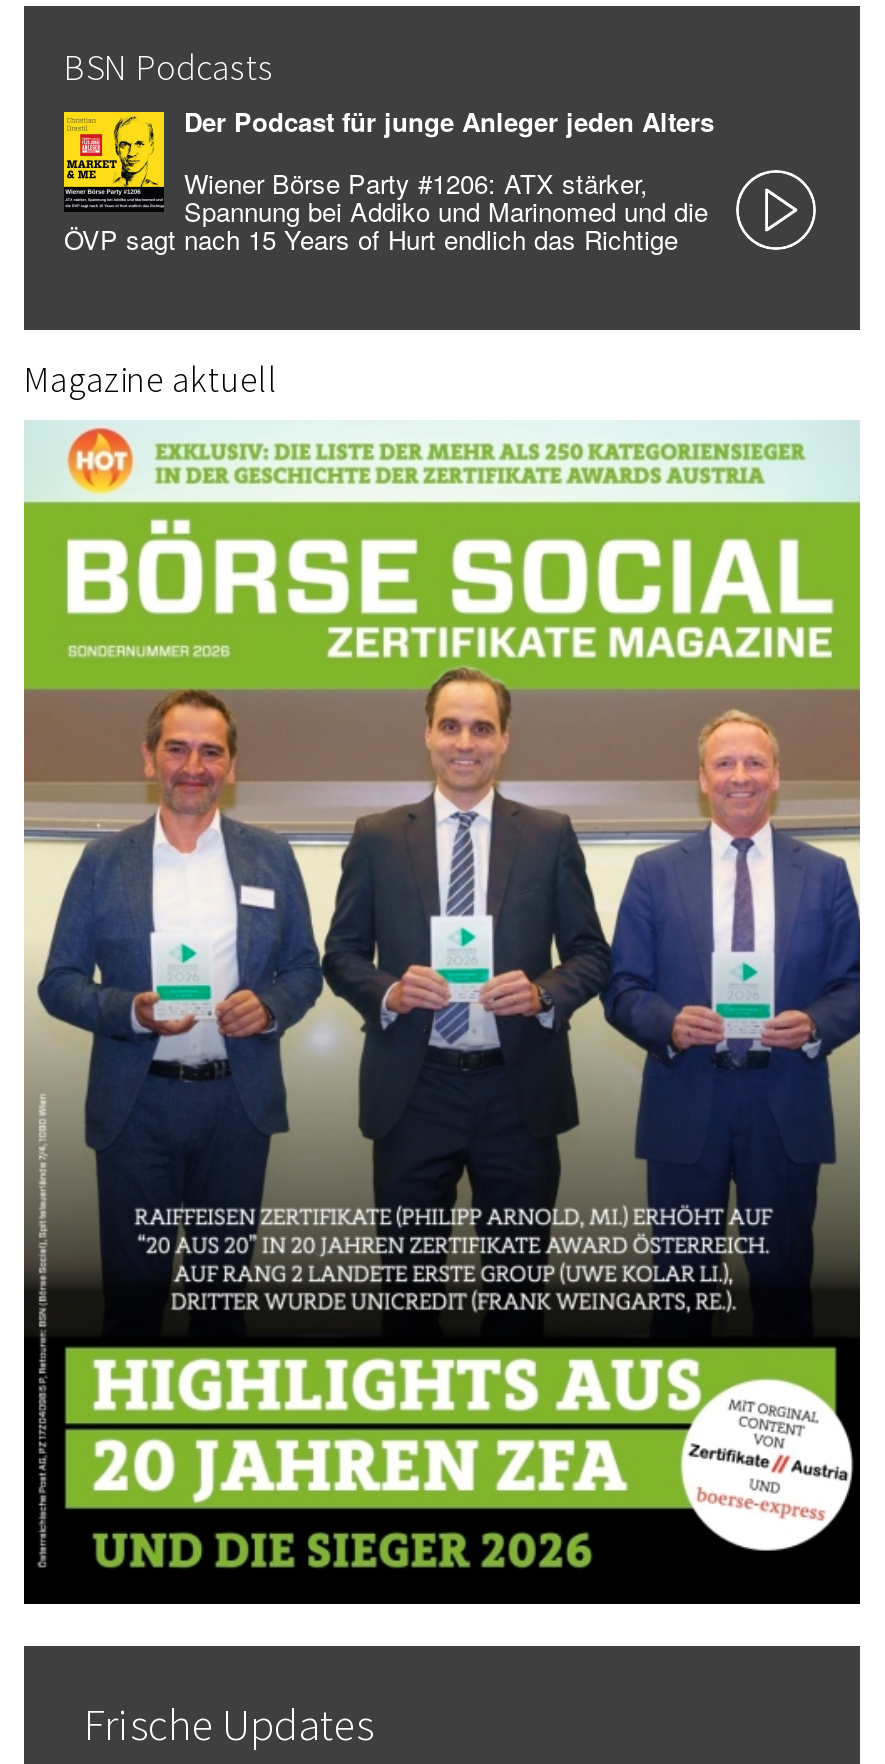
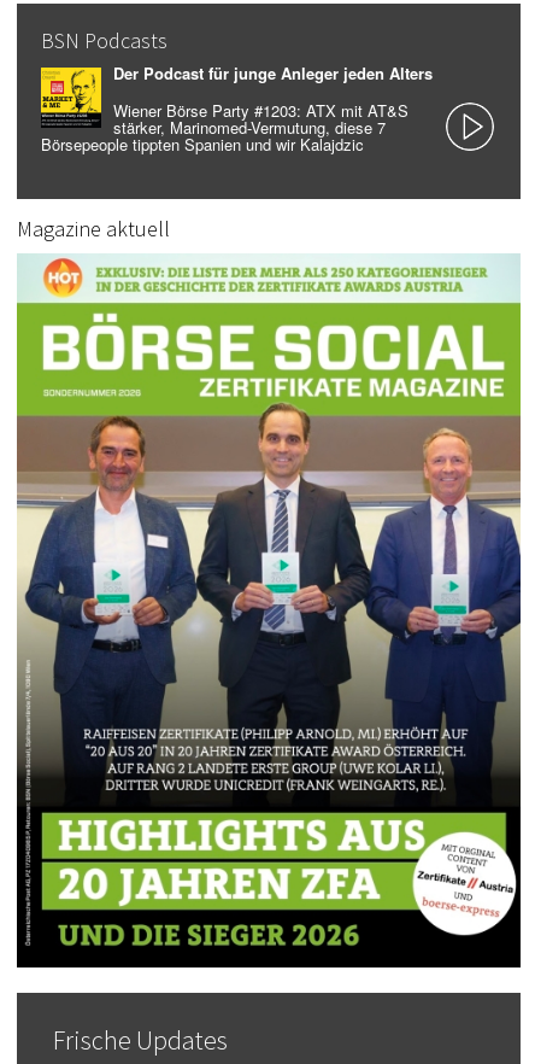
- Wiener Börse Party #1206: ATX stärker,
- Spannung bei Addiko und Marinomed und die
- ÖVP sagt nach 15 Years of Hurt endlich das Richtige
+ Wiener Börse Party #1203: ATX mit AT&S
+ stärker, Marinomed-Vermutung, diese 7
+ Börsepeople tippten Spanien und wir Kalajdzic
